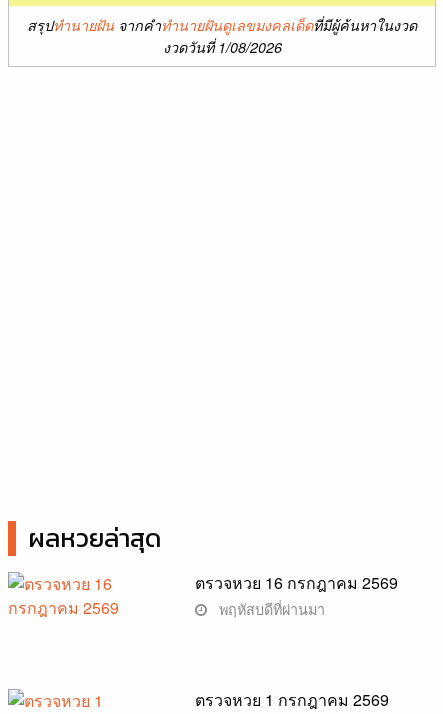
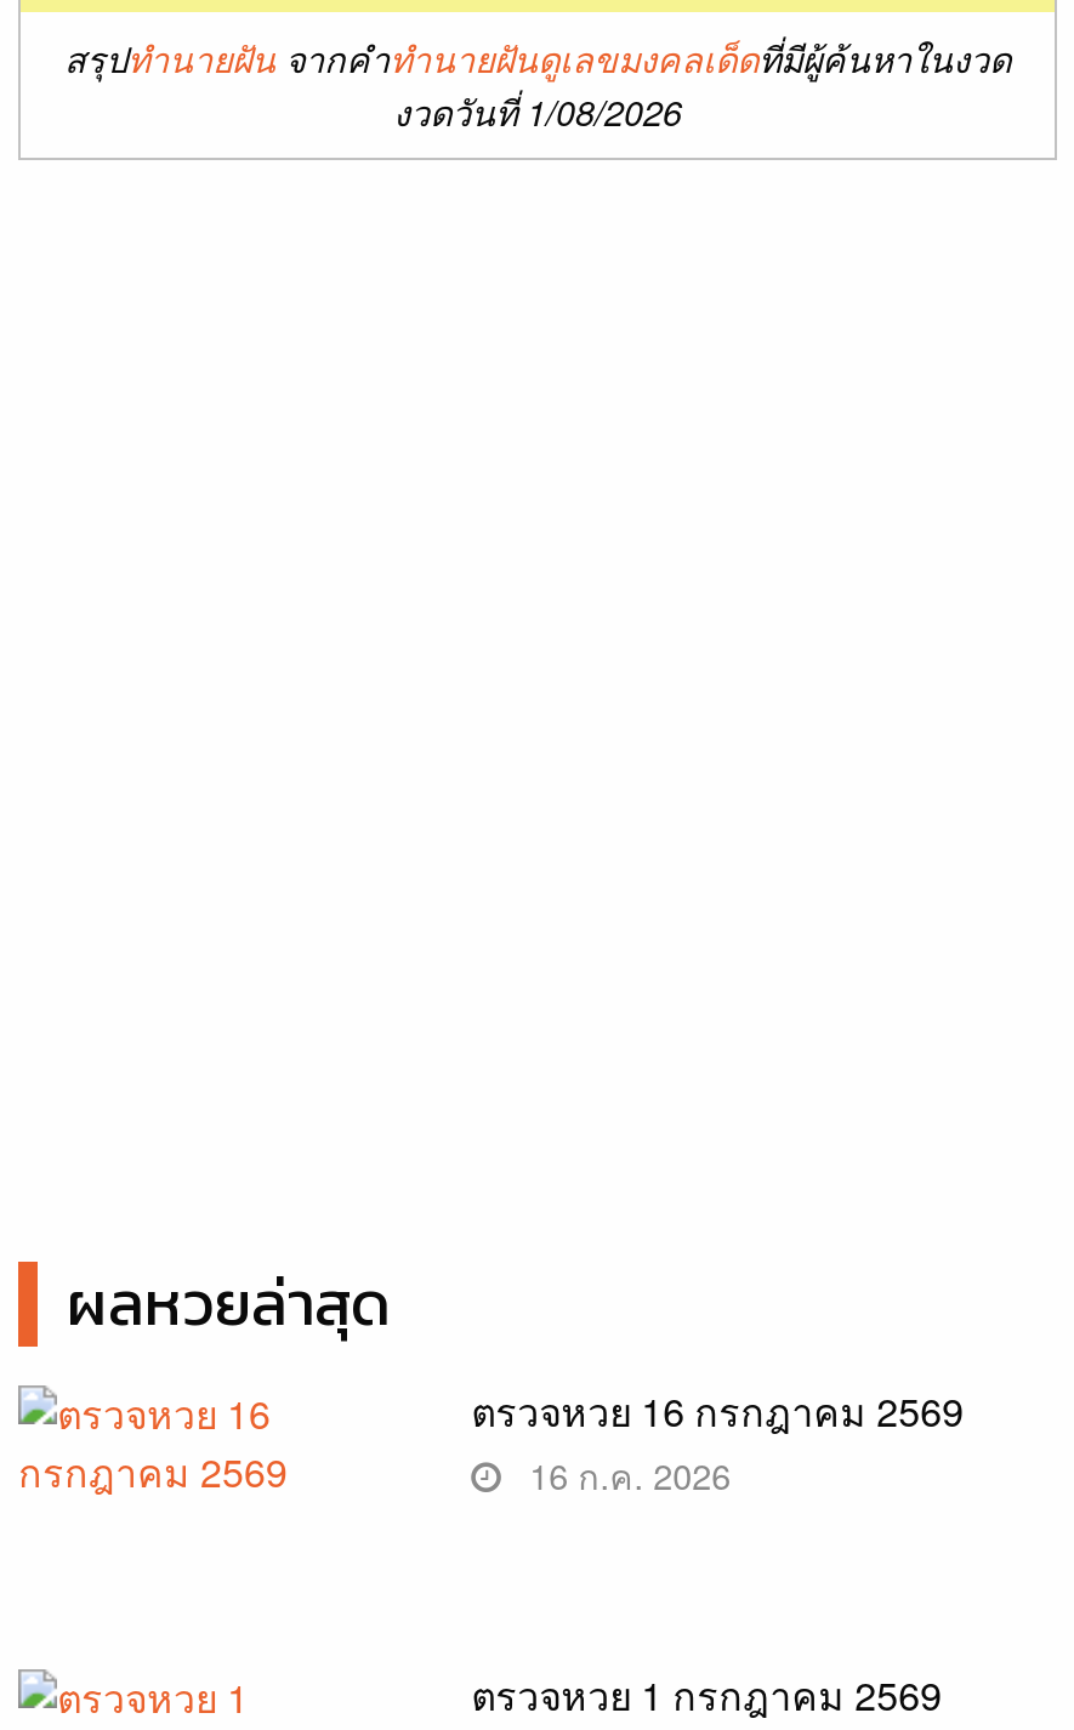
- พฤหัสบดีที่ผ่านมา
+ 16 ก.ค. 2026
